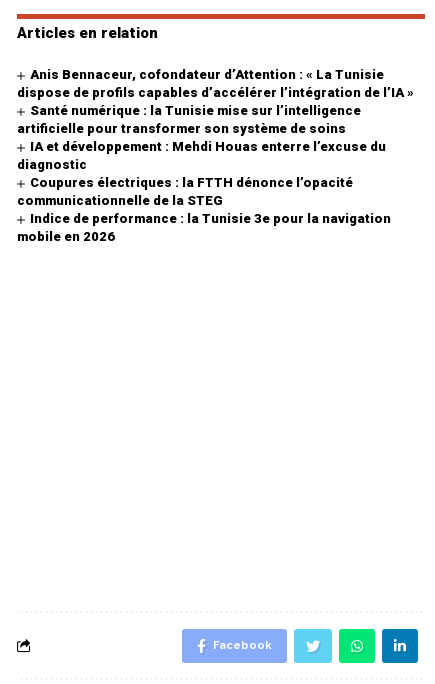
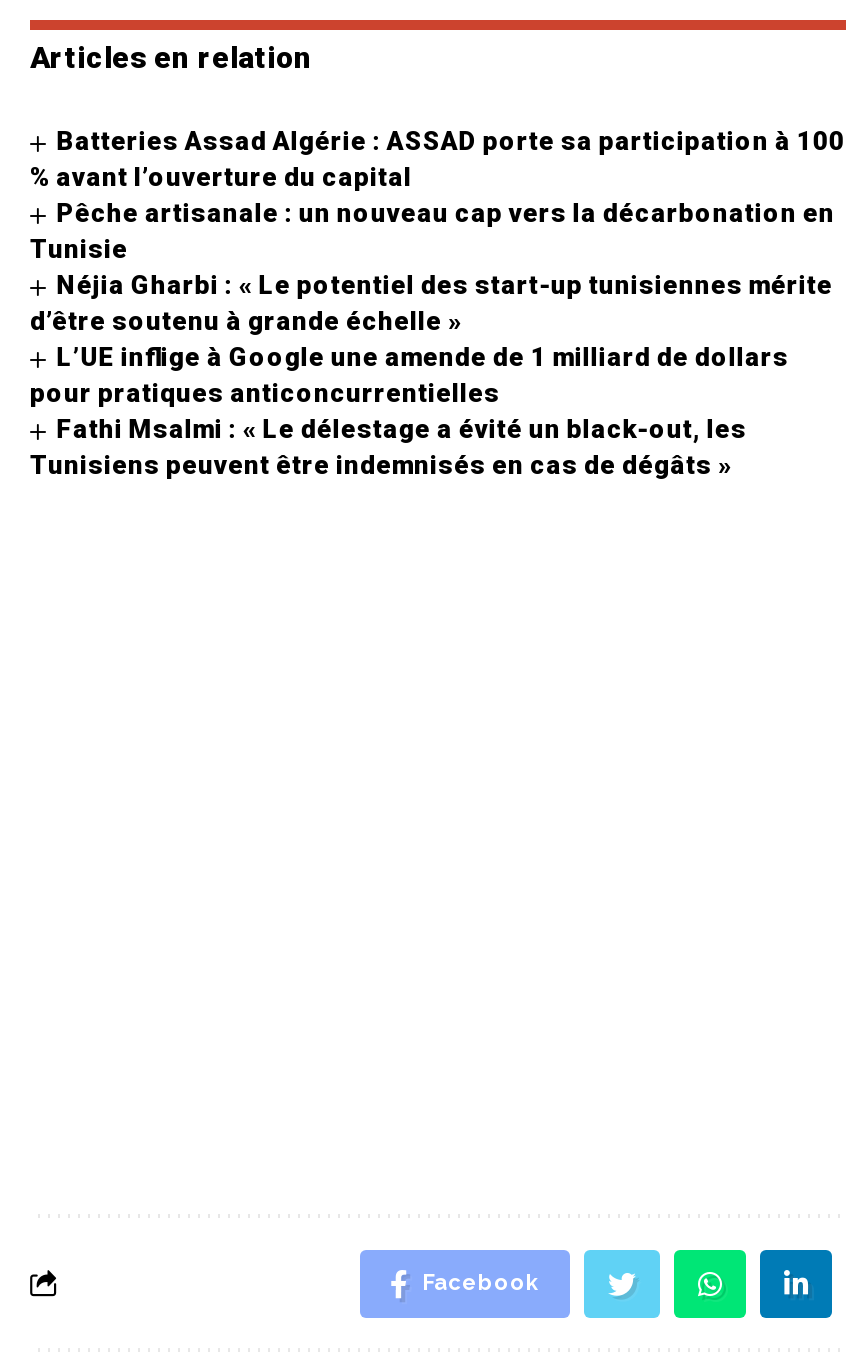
- Anis Bennaceur, cofondateur d’Attention : « La Tunisie
- dispose de profils capables d’accélérer l’intégration de l’IA »
- Santé numérique : la Tunisie mise sur l’intelligence
- artificielle pour transformer son système de soins
- IA et développement : Mehdi Houas enterre l’excuse du
- diagnostic
- Coupures électriques : la FTTH dénonce l’opacité
- communicationnelle de la STEG
- Indice de performance : la Tunisie 3e pour la navigation
- mobile en 2026
+ Batteries Assad Algérie : ASSAD porte sa participation à 100
+ % avant l’ouverture du capital
+ Pêche artisanale : un nouveau cap vers la décarbonation en
+ Tunisie
+ Néjia Gharbi : « Le potentiel des start-up tunisiennes mérite
+ d’être soutenu à grande échelle »
+ L’UE inflige à Google une amende de 1 milliard de dollars
+ pour pratiques anticoncurrentielles
+ Fathi Msalmi : « Le délestage a évité un black-out, les
+ Tunisiens peuvent être indemnisés en cas de dégâts »
